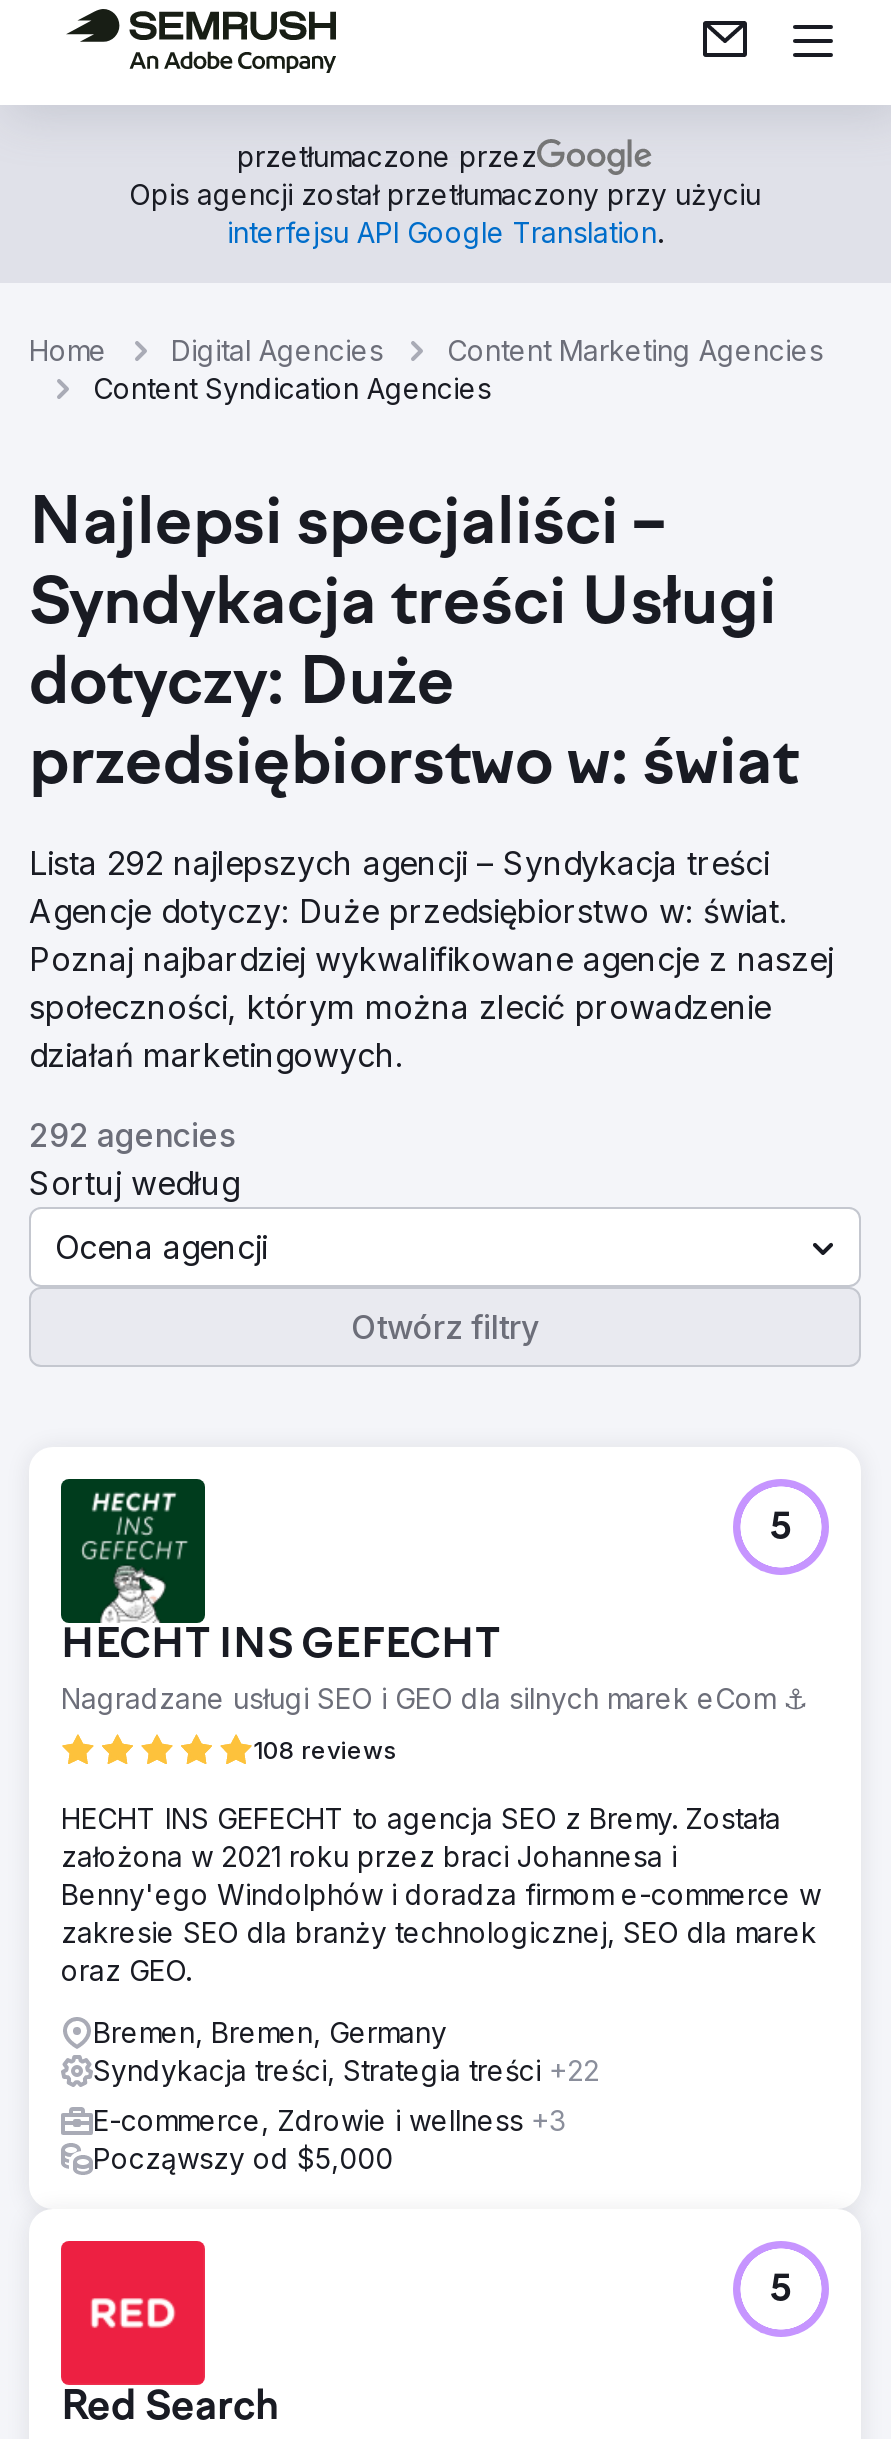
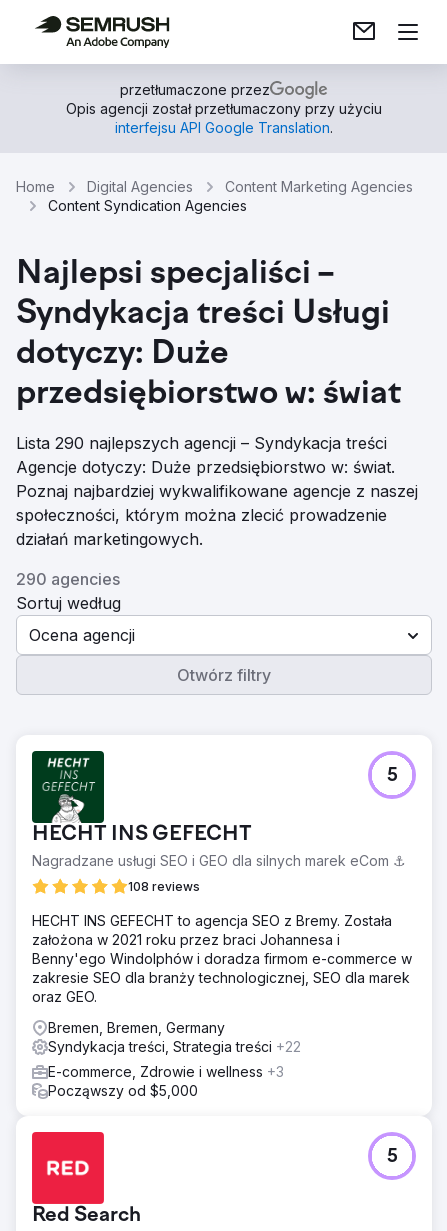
- Lista 292 najlepszych agencji – Syndykacja treści
+ Lista 290 najlepszych agencji – Syndykacja treści

- 292 agencies
+ 290 agencies
